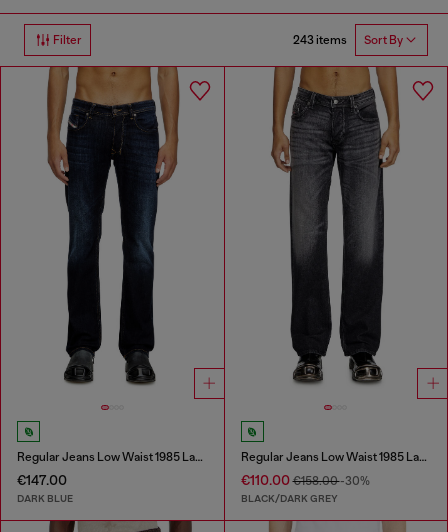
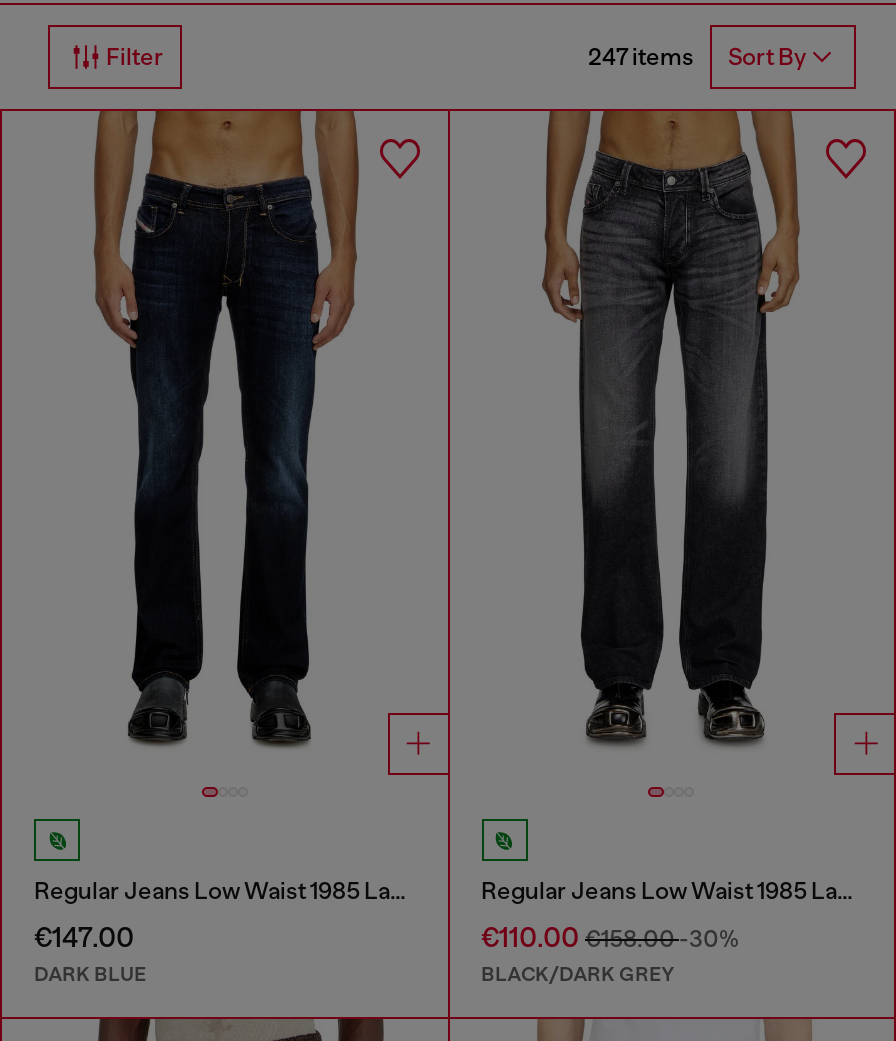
- 243 items Sort By
+ 247 items Sort By
